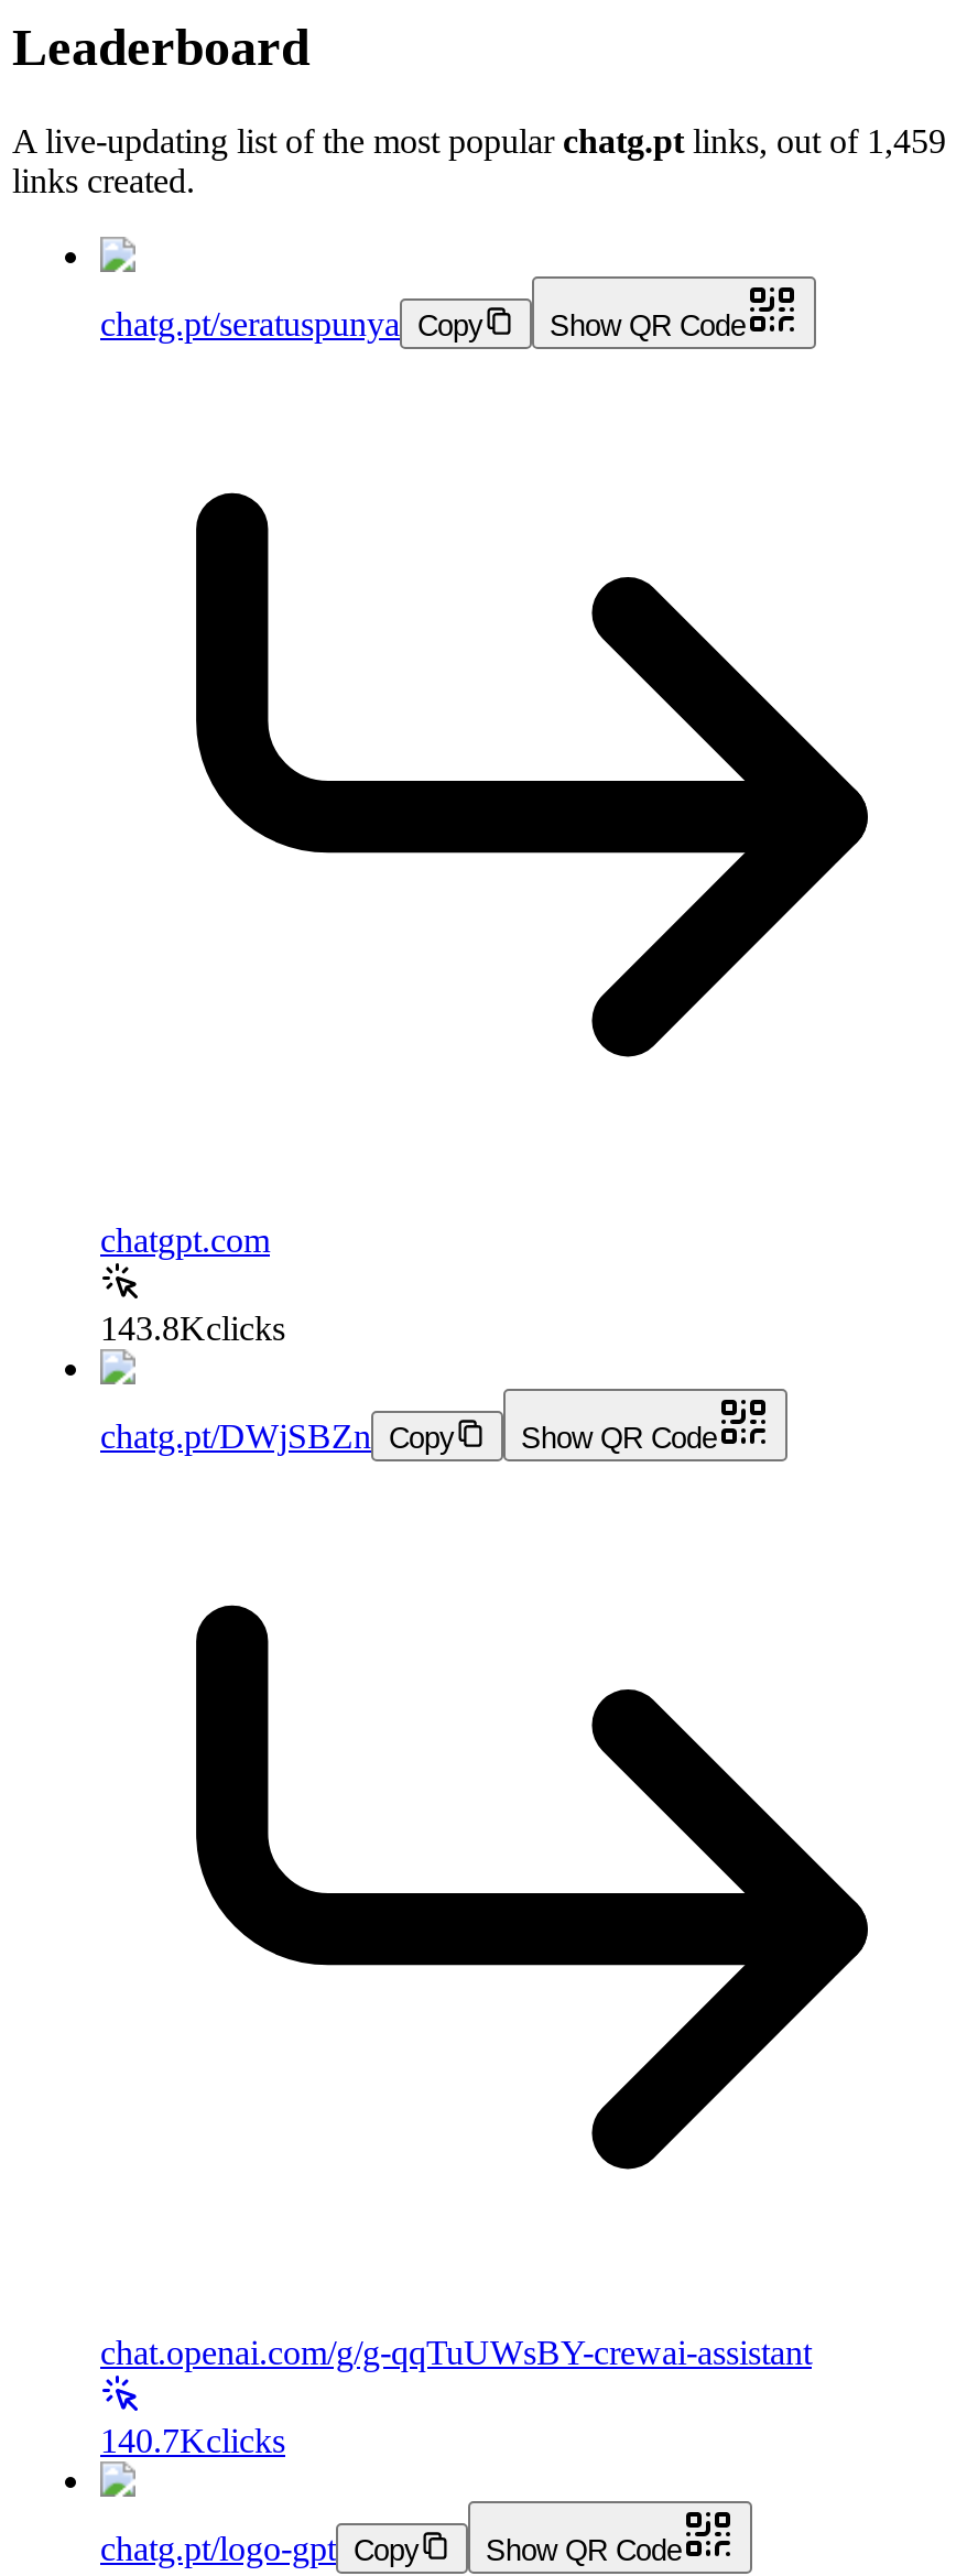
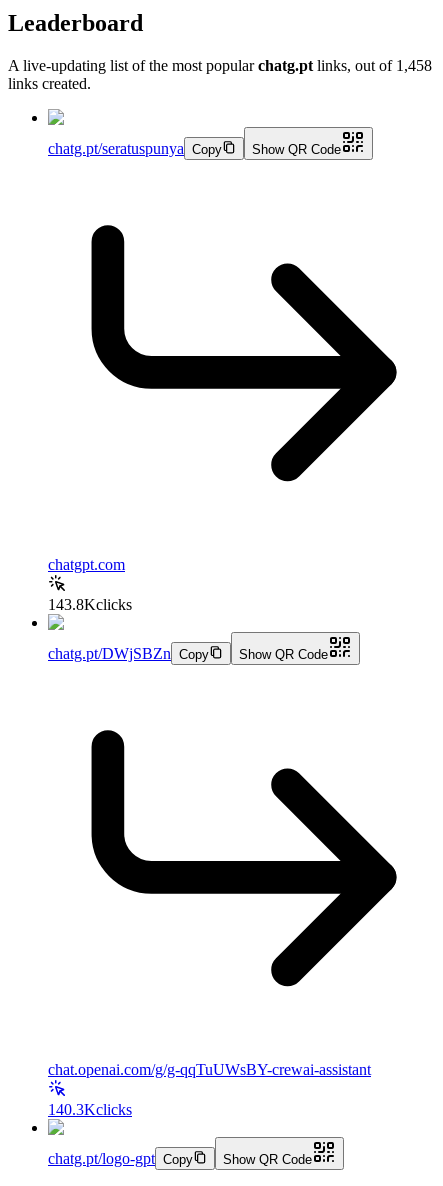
- A live-updating list of the most popular chatg.pt links, out of 1,459
+ A live-updating list of the most popular chatg.pt links, out of 1,458

- 140.7Kclicks
+ 140.3Kclicks
